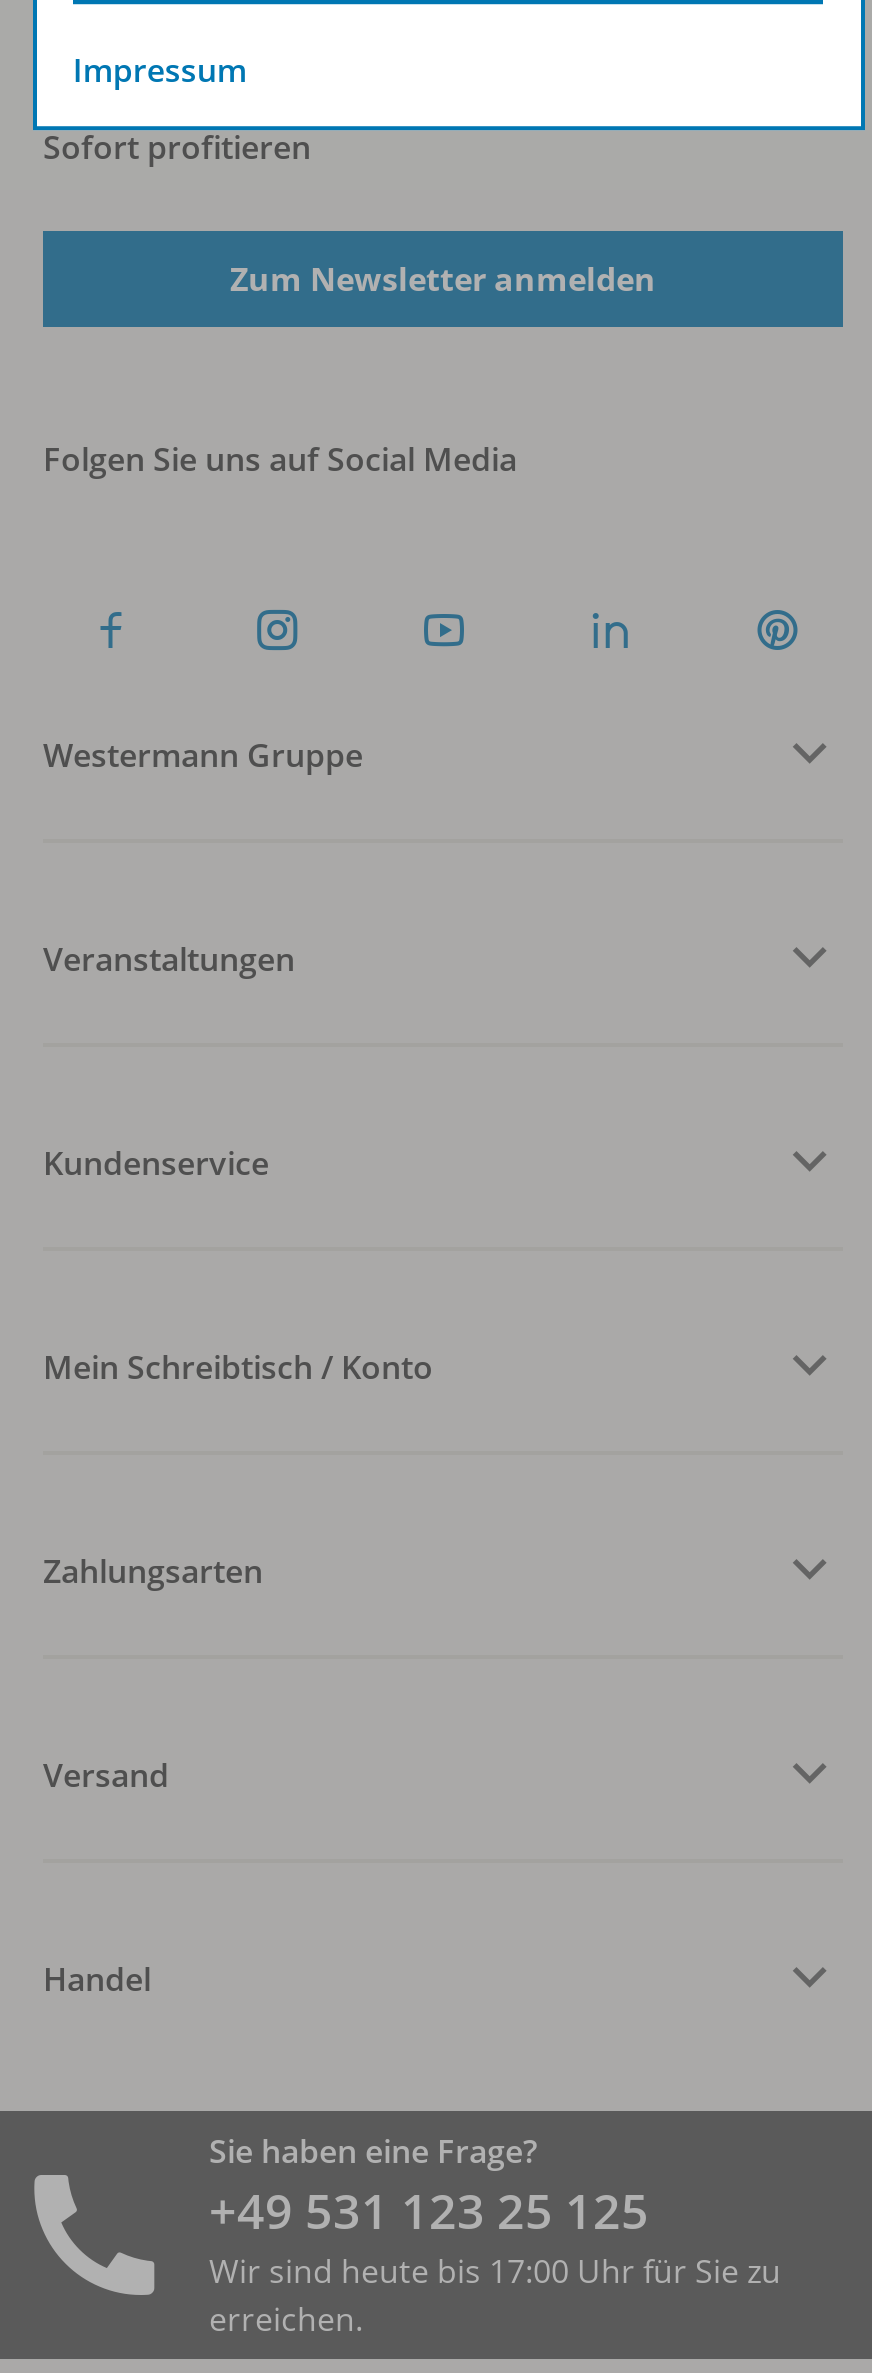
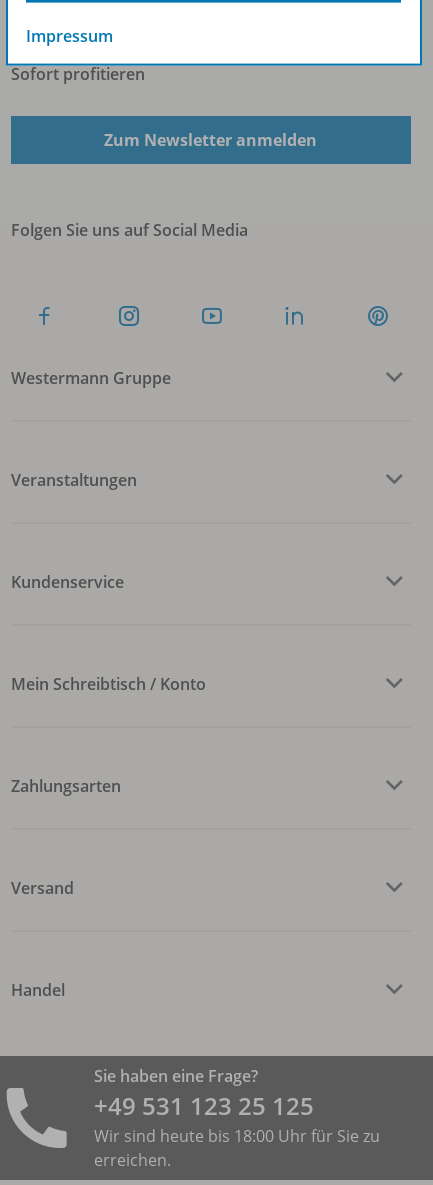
- Wir sind heute bis 17:00 Uhr für Sie zu
+ Wir sind heute bis 18:00 Uhr für Sie zu
